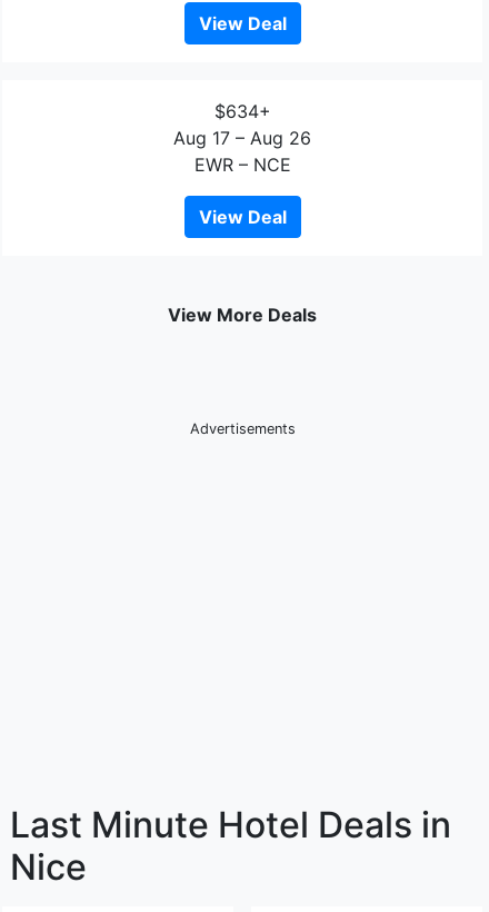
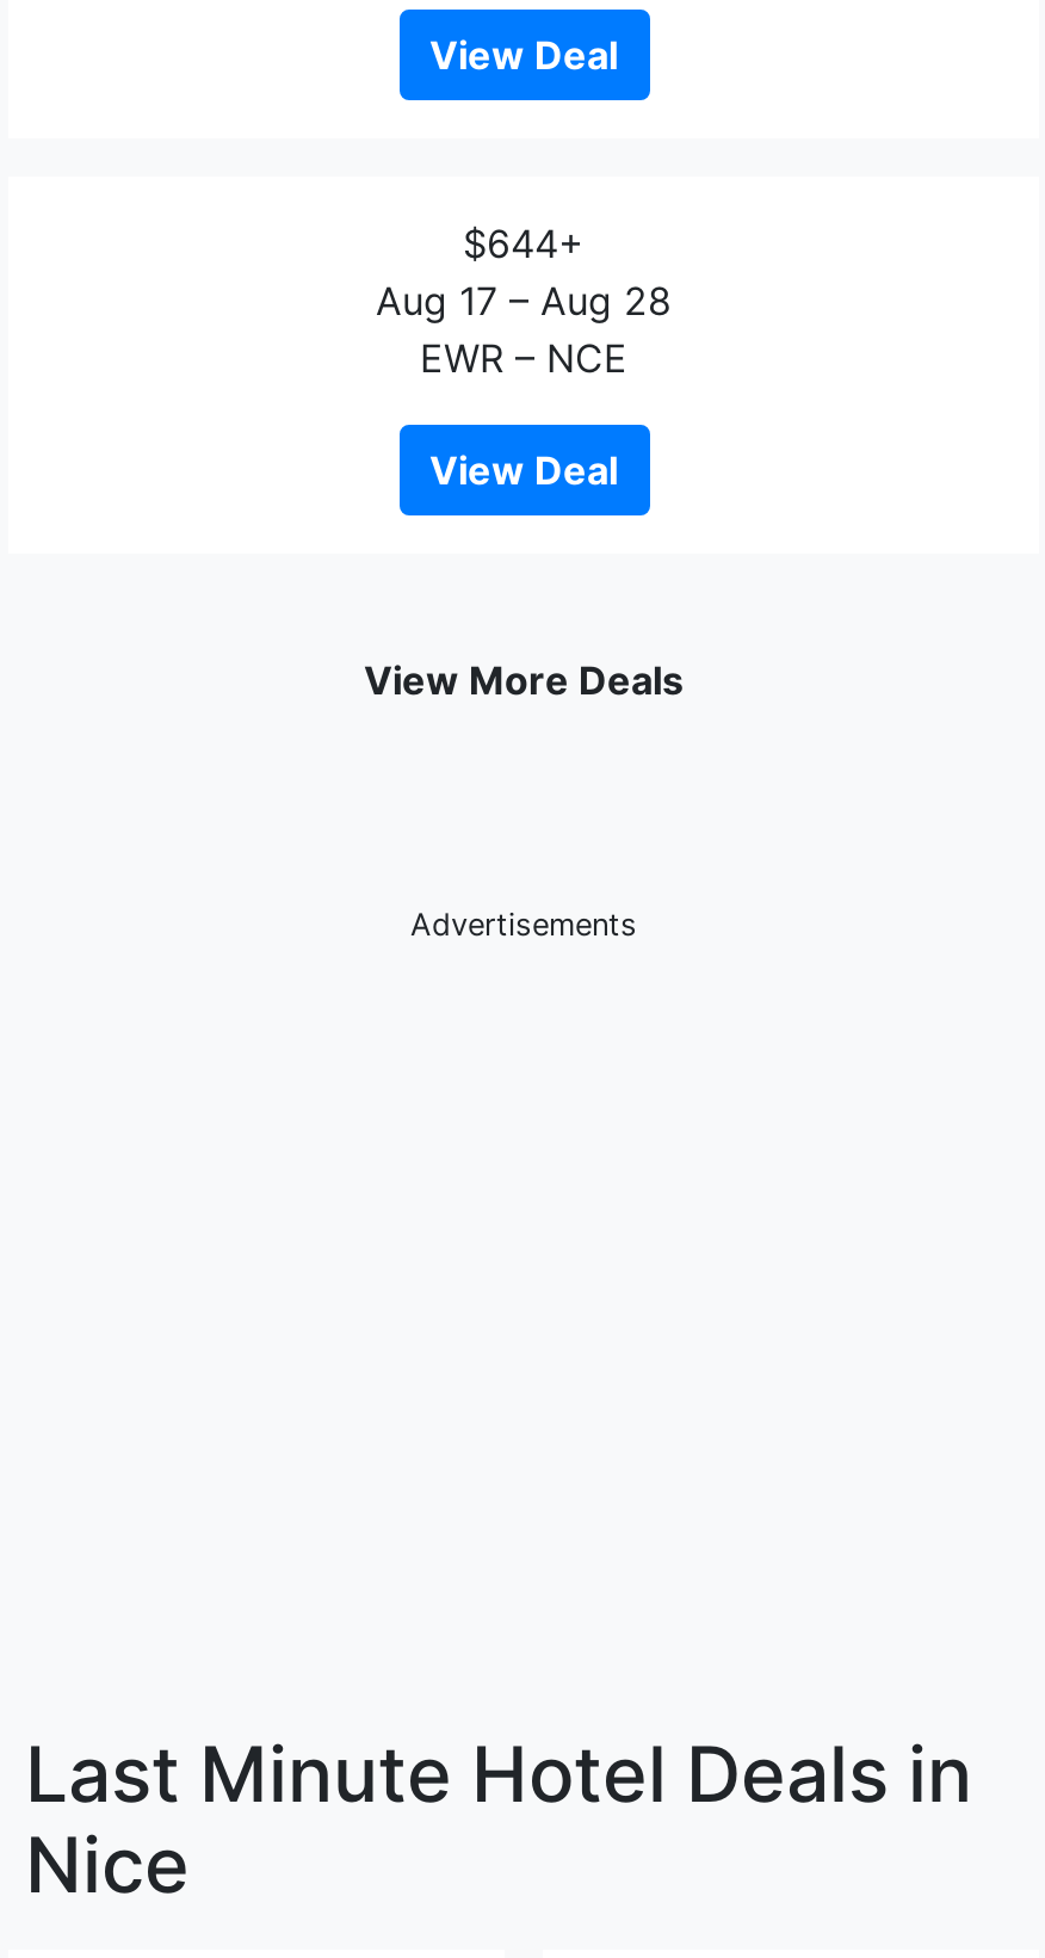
- $634+
+ $644+

- Aug 17 – Aug 26
+ Aug 17 – Aug 28
